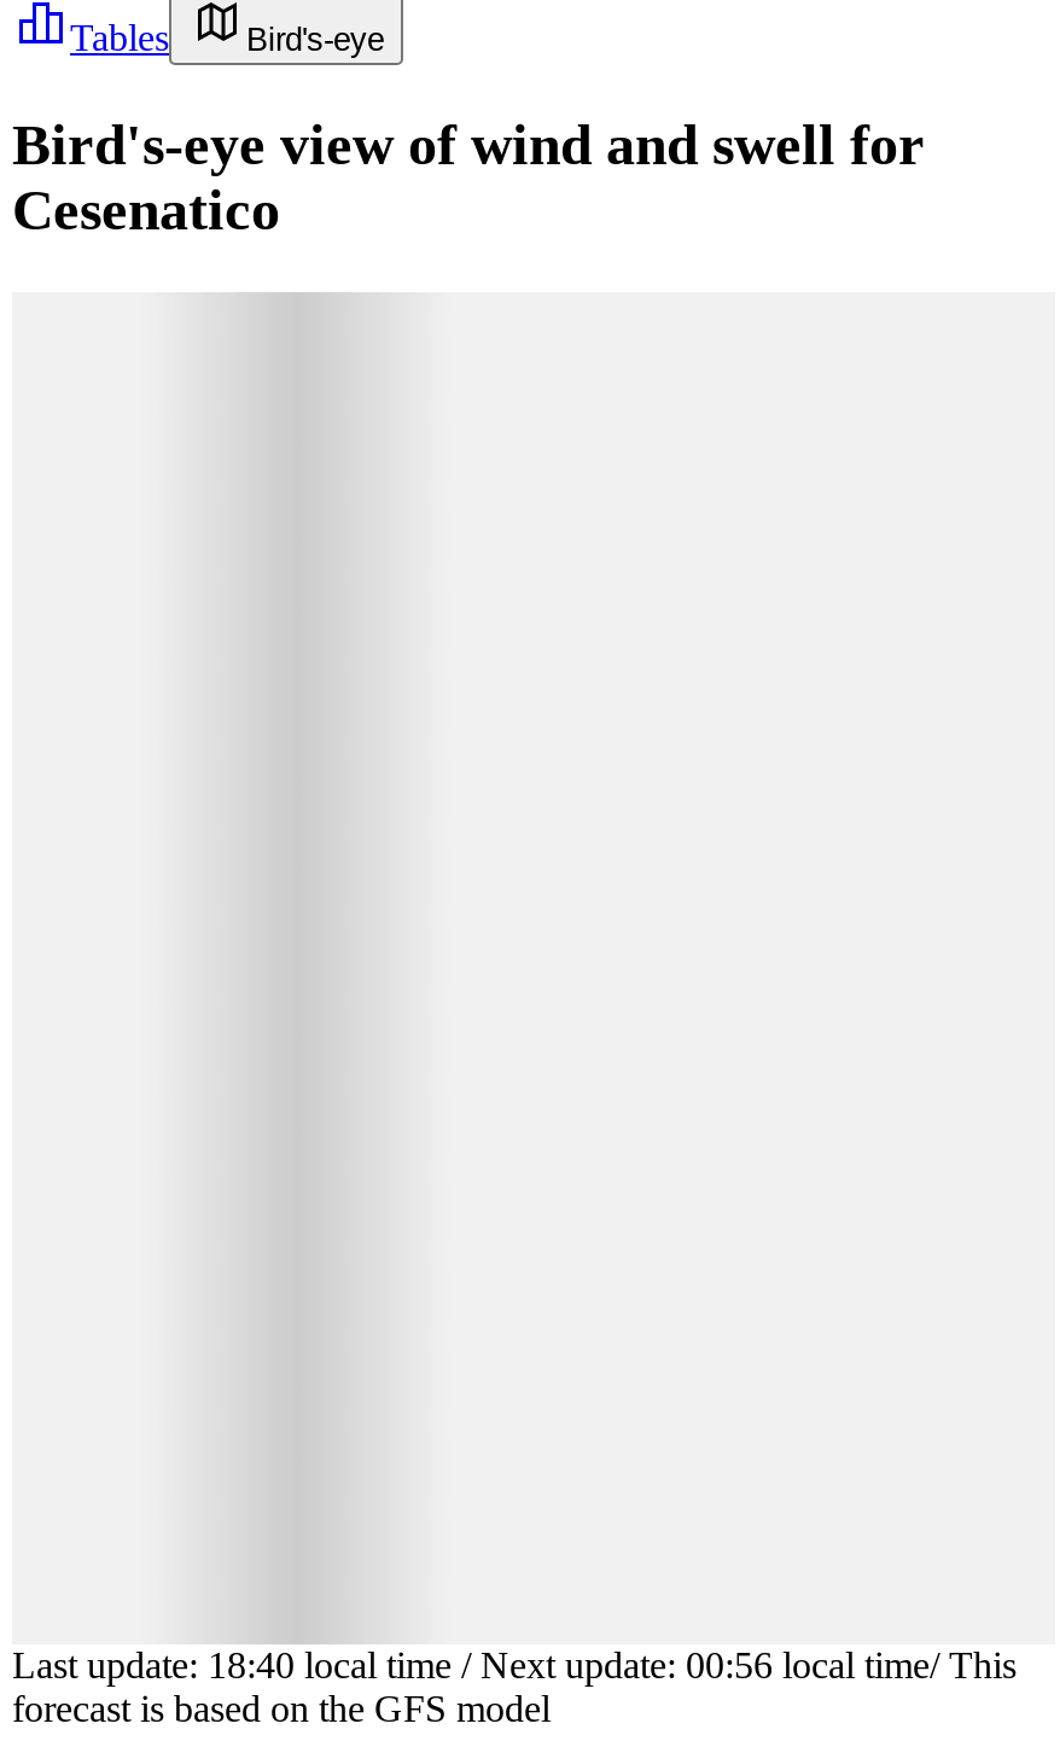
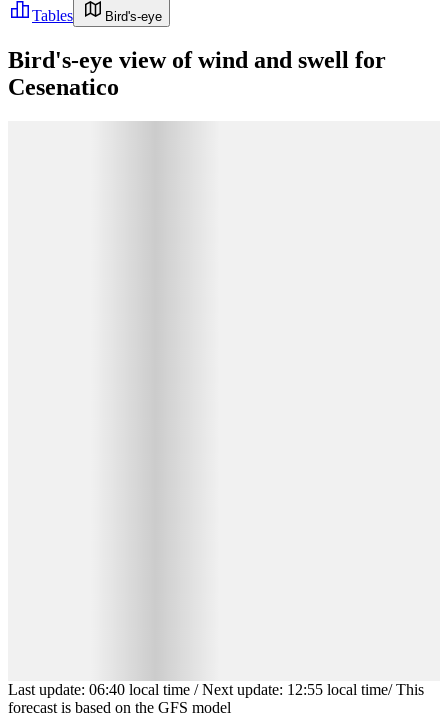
- Last update: 18:40 local time / Next update: 00:56 local time/ This
+ Last update: 06:40 local time / Next update: 12:55 local time/ This
